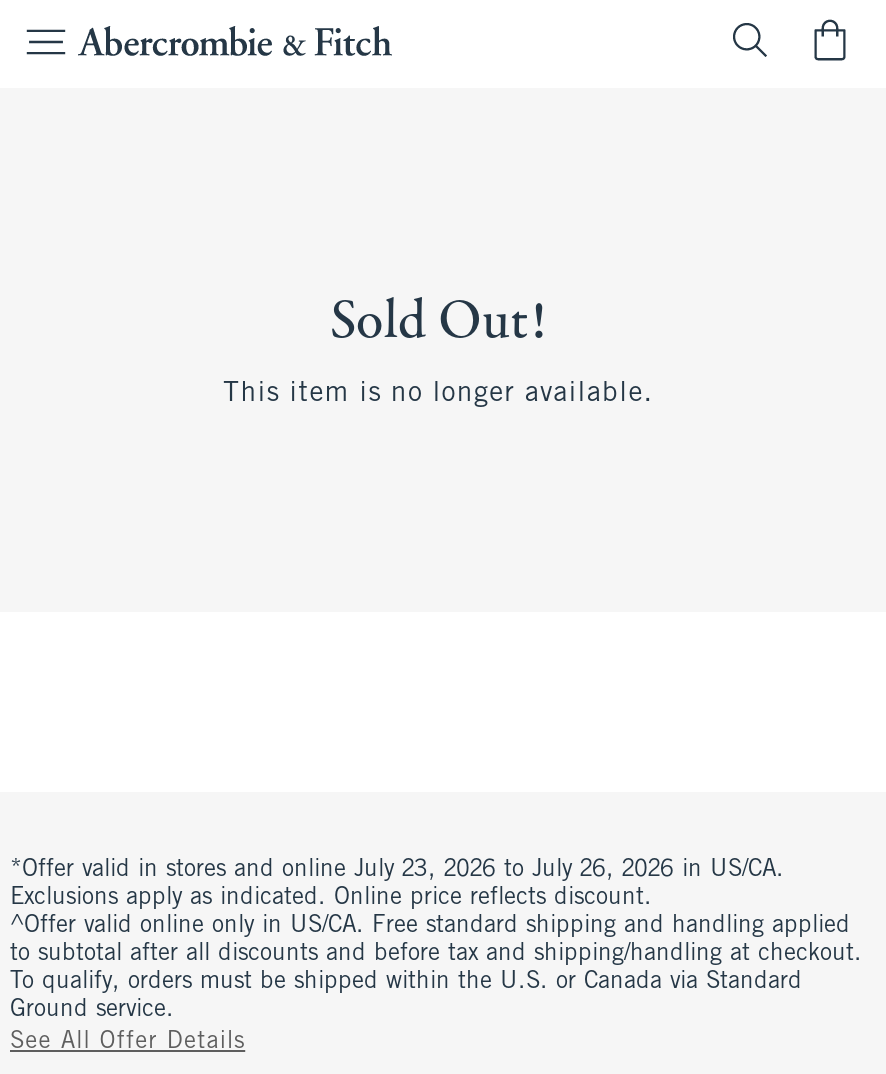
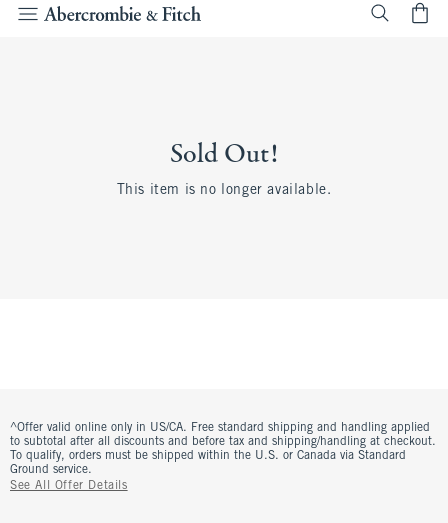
- *Offer valid in stores and online July 23, 2026 to July 26, 2026 in US/CA.
- Exclusions apply as indicated. Online price reflects discount.
